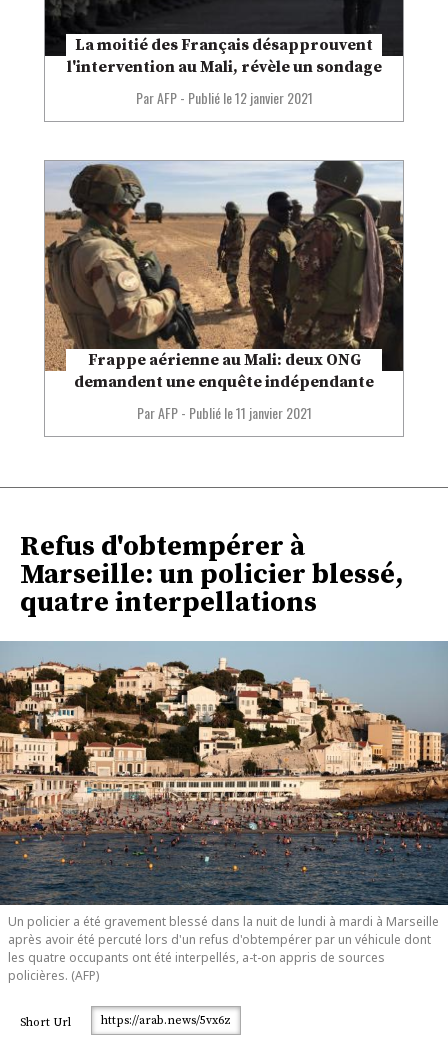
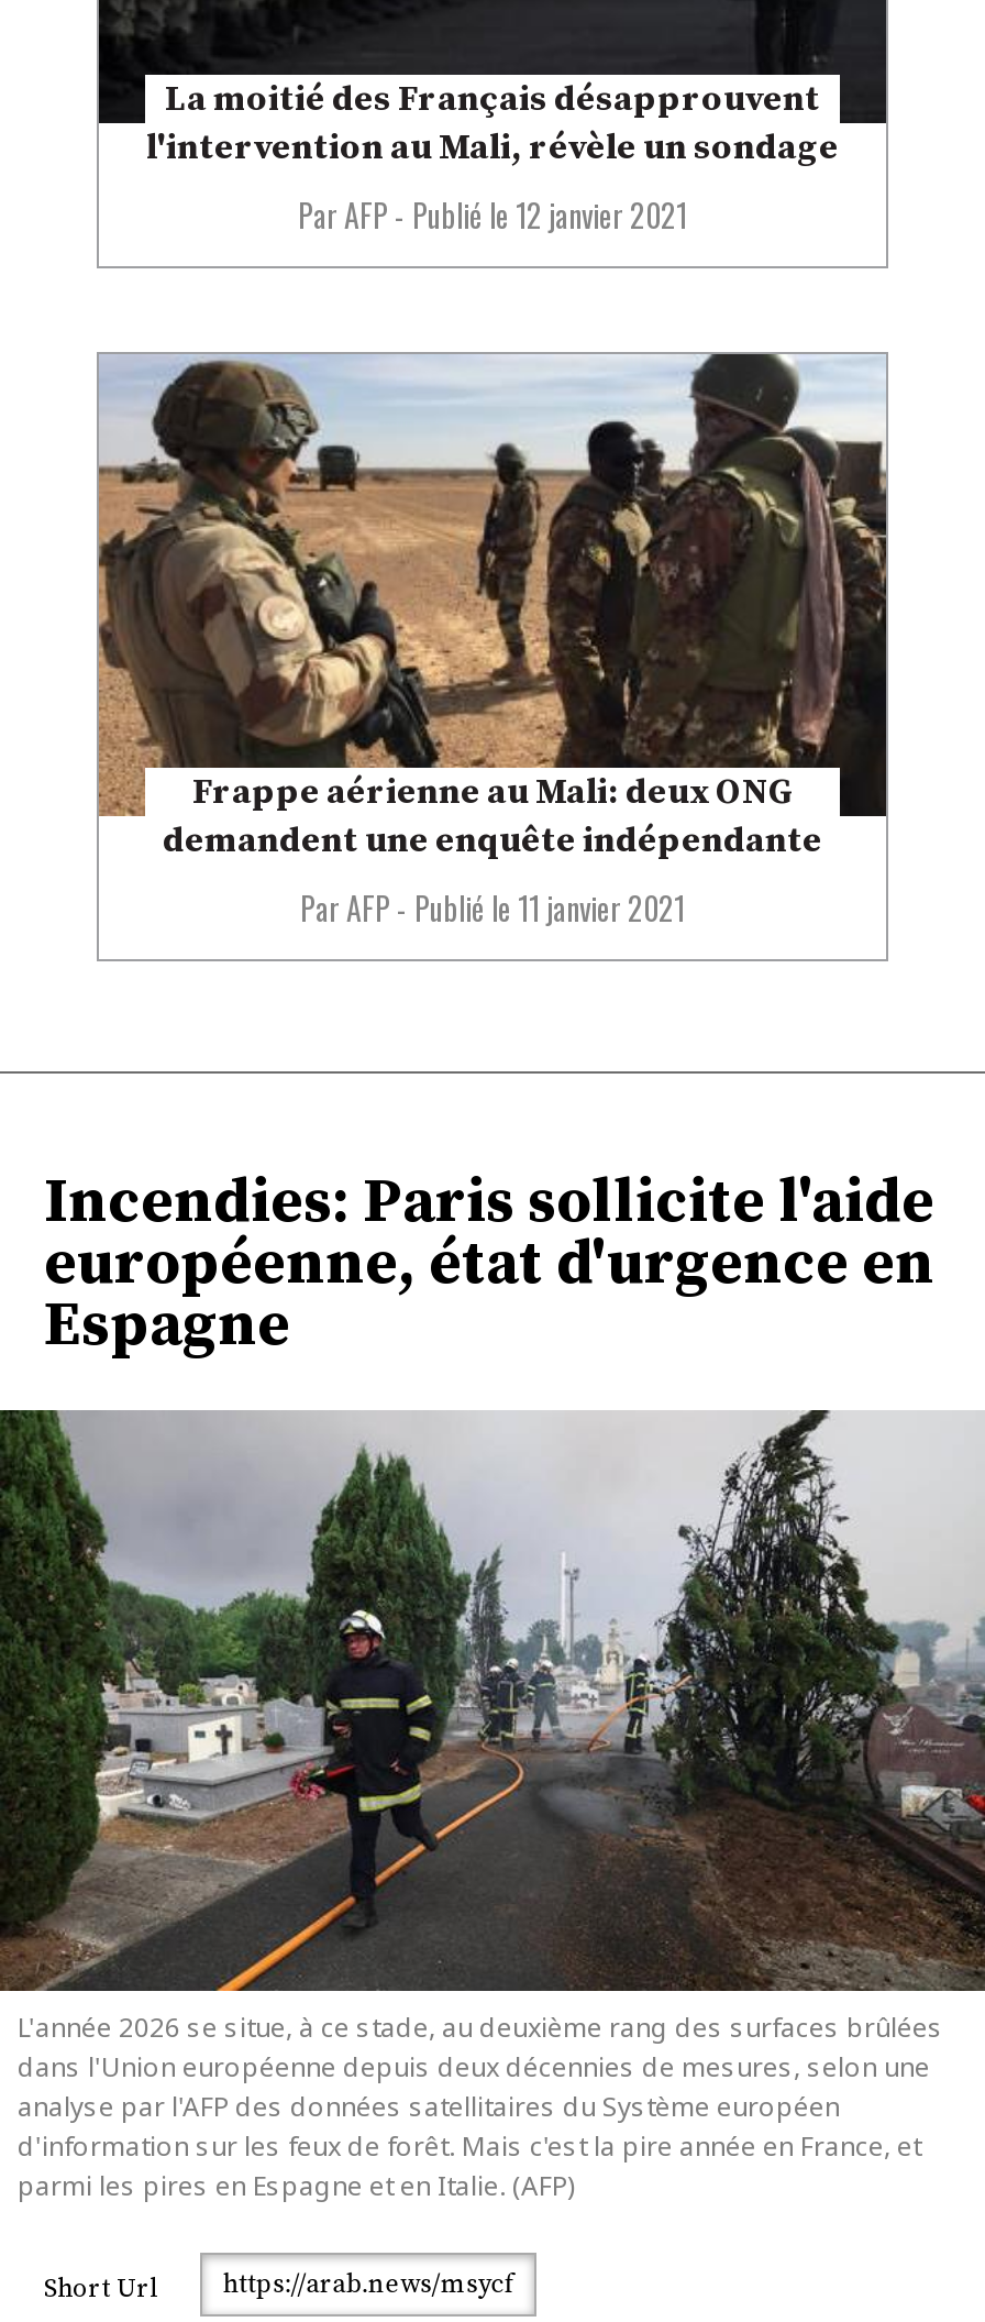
- Refus d'obtempérer à
- Marseille: un policier blessé,
- quatre interpellations
+ Incendies: Paris sollicite l'aide
+ européenne, état d'urgence en
+ Espagne

- [image]
- Un policier a été gravement blessé dans la nuit de lundi à mardi à Marseille
- après avoir été percuté lors d'un refus d'obtempérer par un véhicule dont
- les quatre occupants ont été interpellés, a-t-on appris de sources
- policières. (AFP)
+ [image]
+ L'année 2026 se situe, à ce stade, au deuxième rang des surfaces brûlées
+ dans l'Union européenne depuis deux décennies de mesures, selon une
+ analyse par l'AFP des données satellitaires du Système européen
+ d'information sur les feux de forêt. Mais c'est la pire année en France, et
+ parmi les pires en Espagne et en Italie. (AFP)

- https://arab.news/5vx6z
+ https://arab.news/msycf
